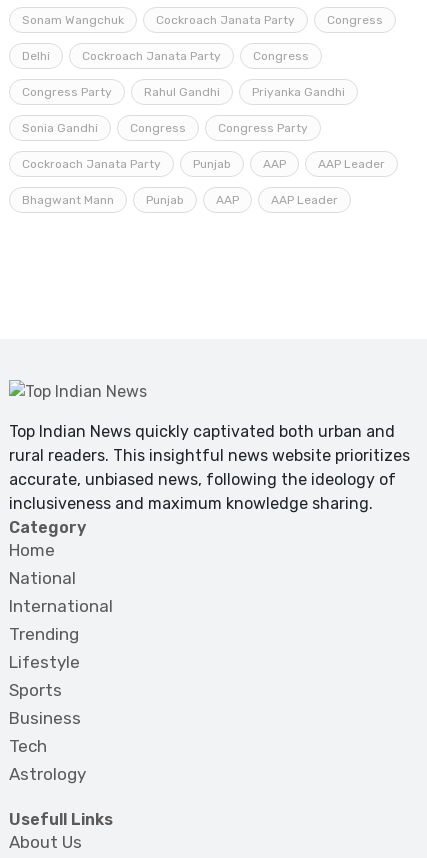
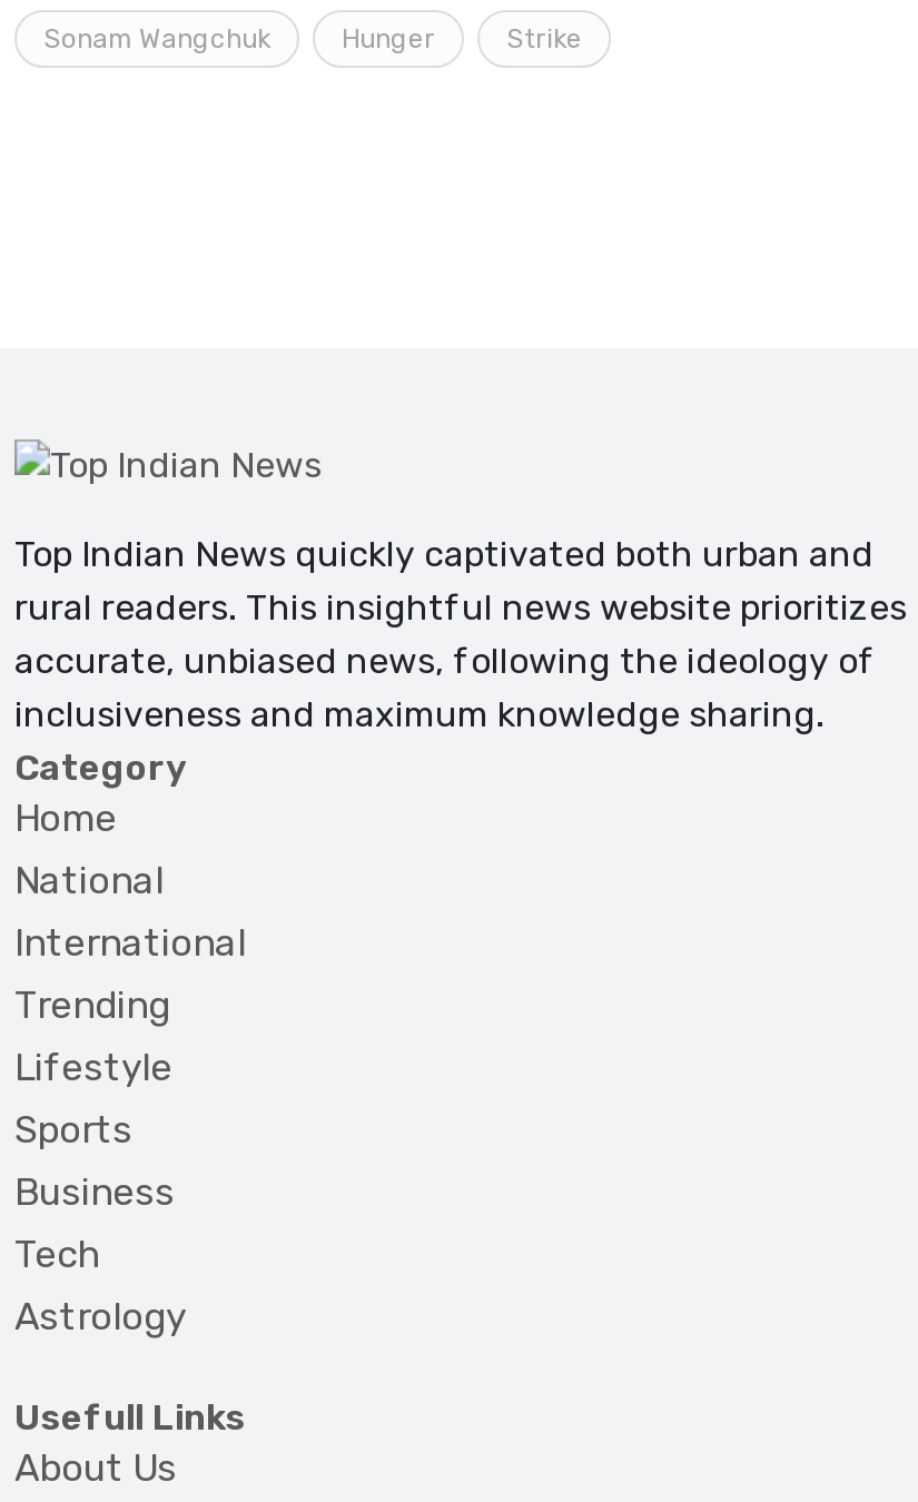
- Cockroach Janata Party
- Congress
- Delhi
- Cockroach Janata Party
- Congress
- Congress Party
- Rahul Gandhi
- Priyanka Gandhi
- Sonia Gandhi
- Congress
- Congress Party
- Cockroach Janata Party
- Punjab
- AAP
- AAP Leader
- Bhagwant Mann
- Punjab
- AAP
- AAP Leader
+ Hunger
+ Strike
